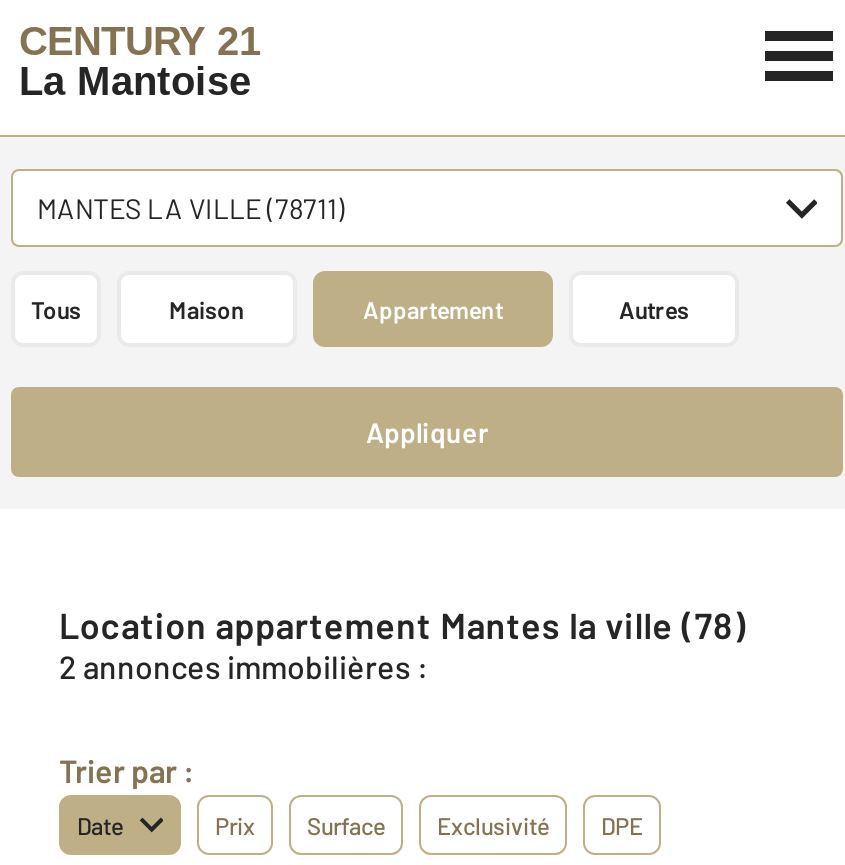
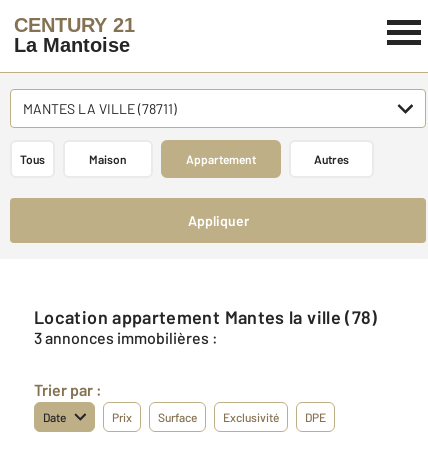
- 2 annonces immobilières :
+ 3 annonces immobilières :
